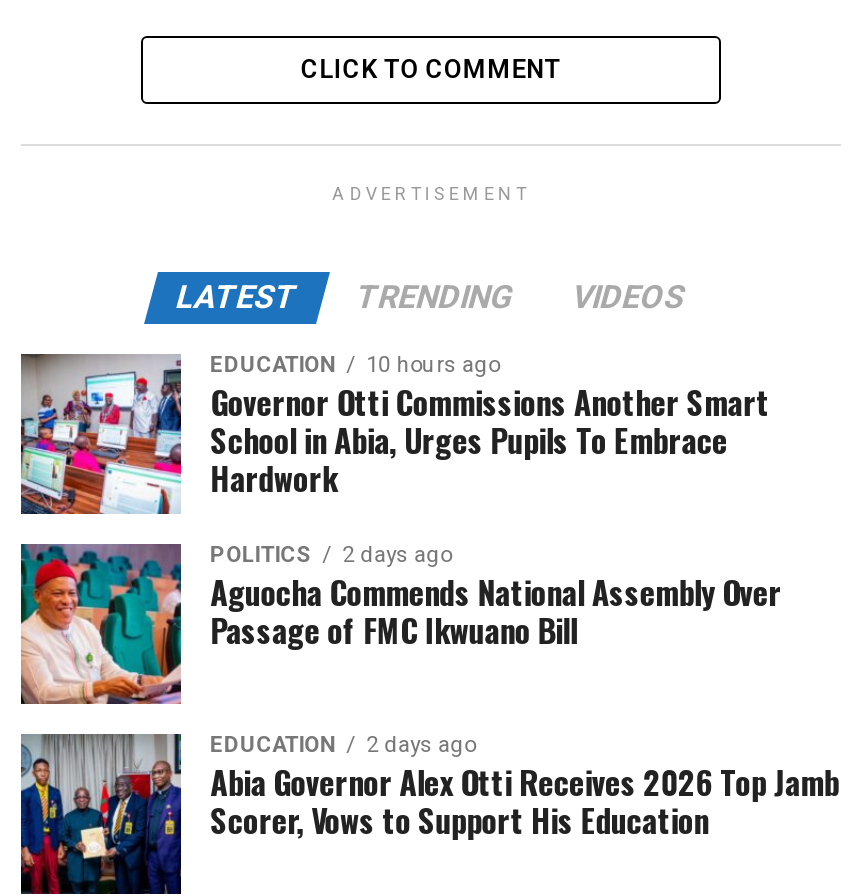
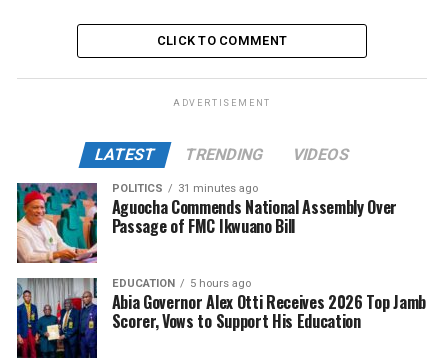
- [image]
- EDUCATION
- 10 hours ago
- Governor Otti Commissions Another Smart
- School in Abia, Urges Pupils To Embrace
- Hardwork

- POLITICS 2 days ago
+ POLITICS 31 minutes ago

- EDUCATION 2 days ago
+ EDUCATION 5 hours ago
